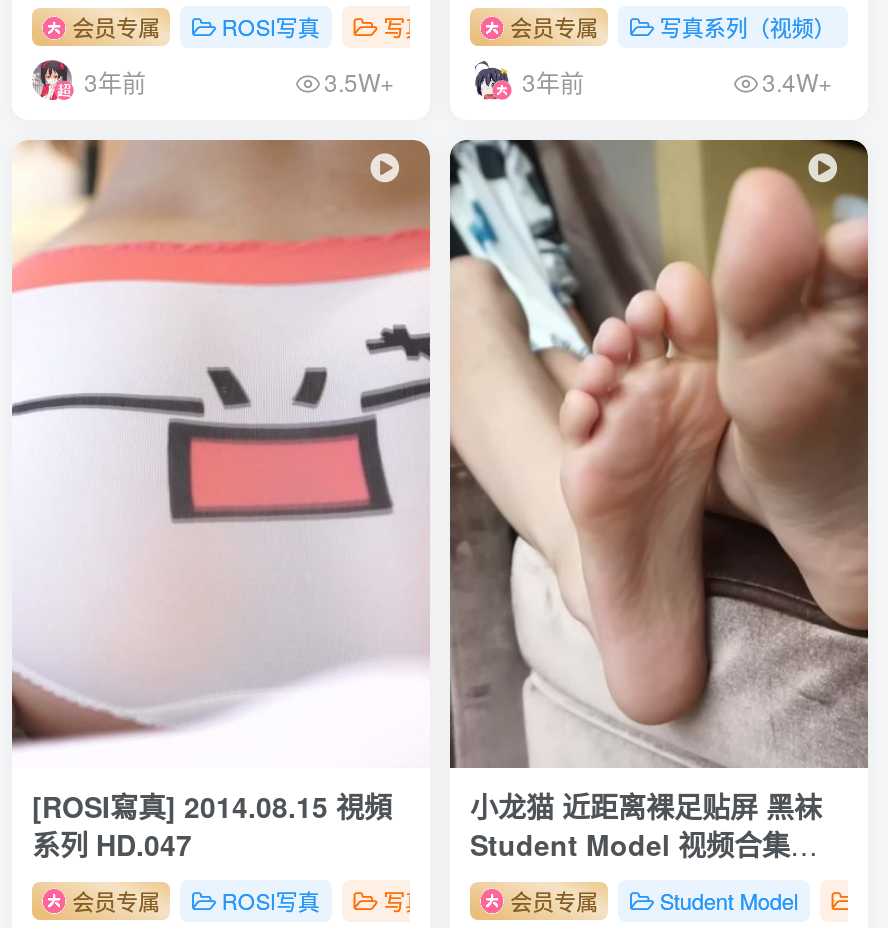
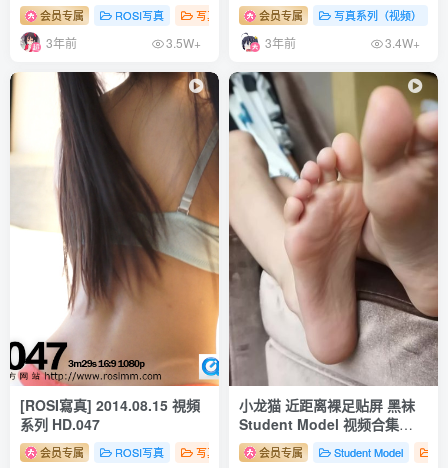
- [image]
+ [image]
